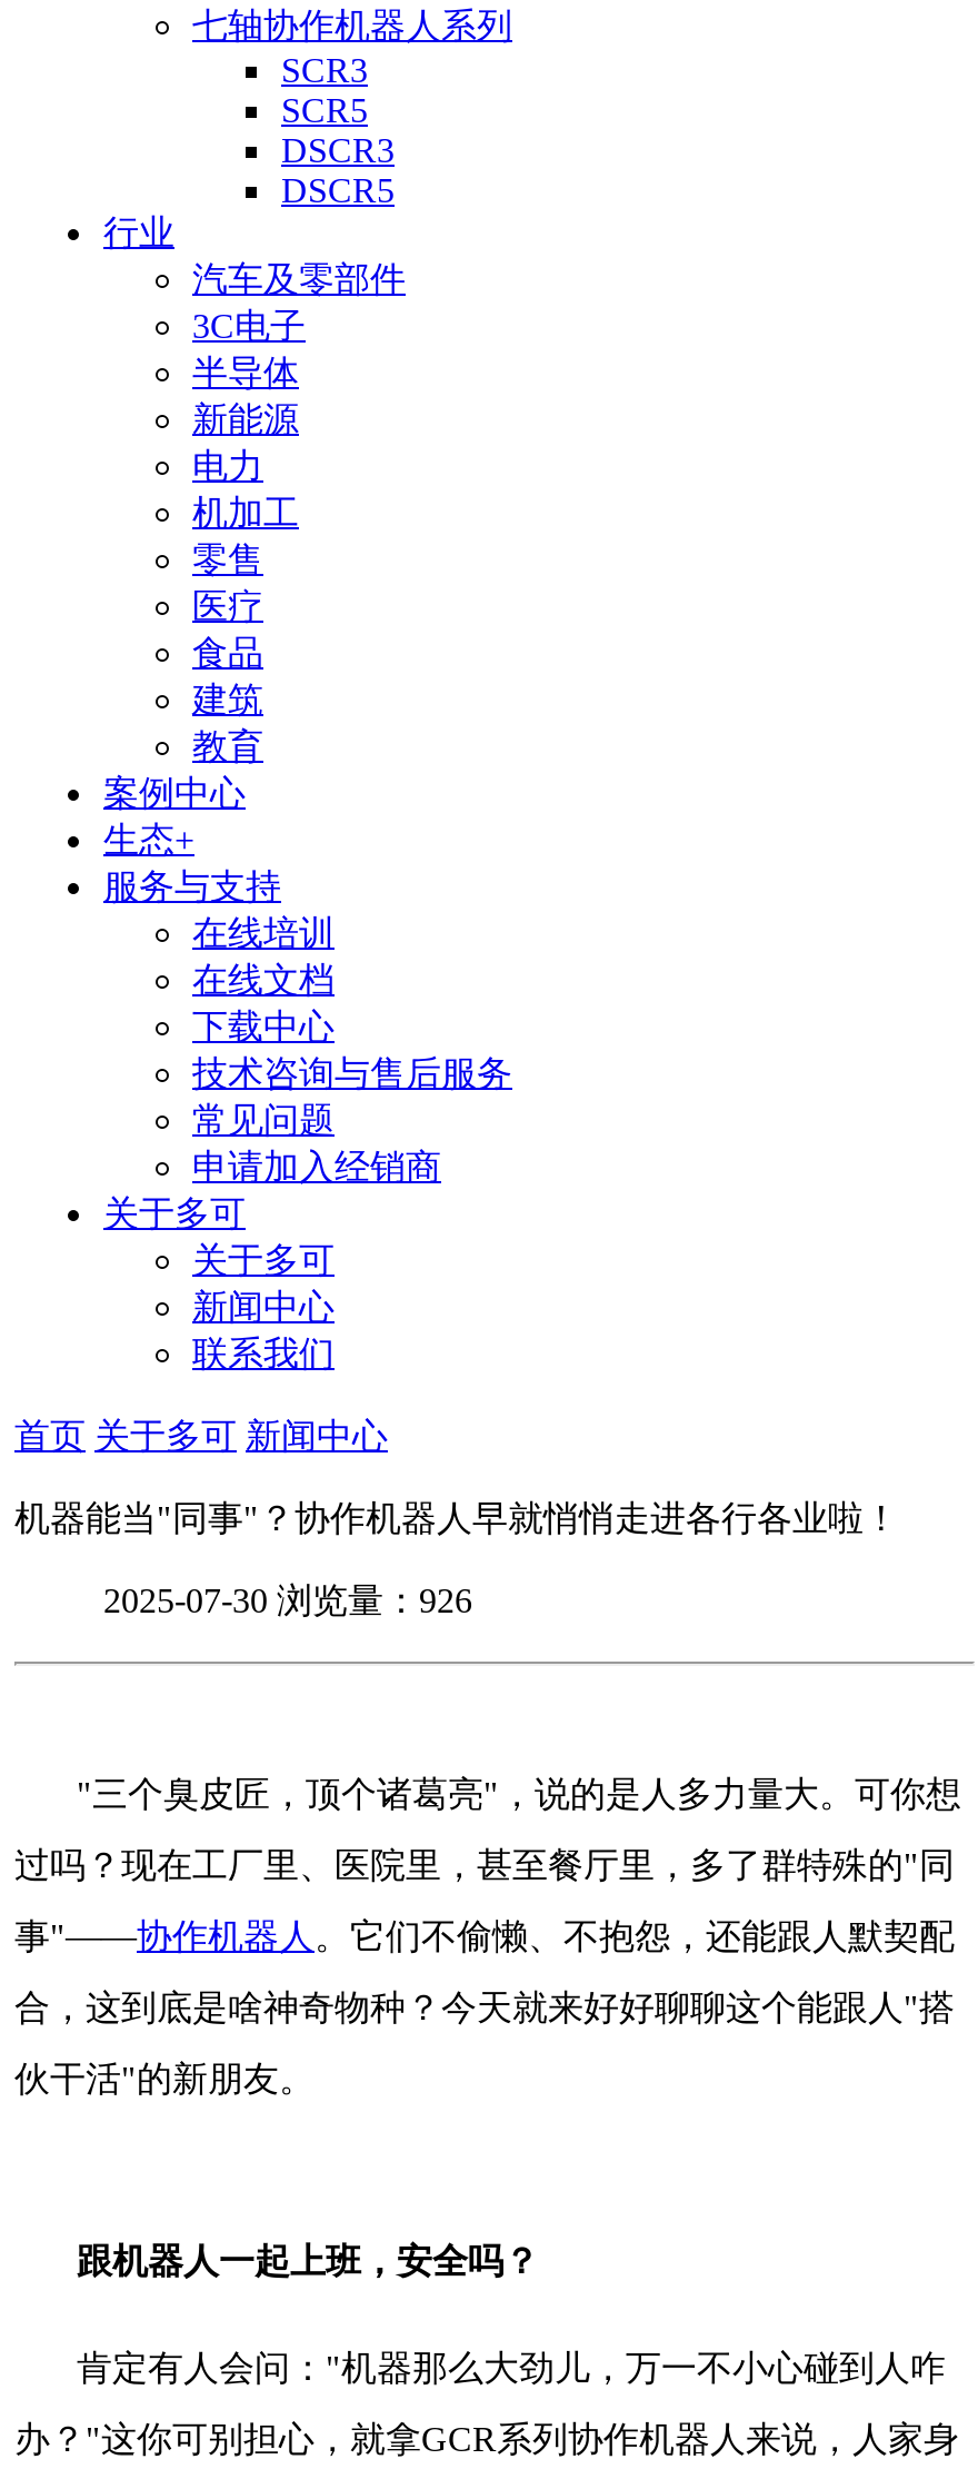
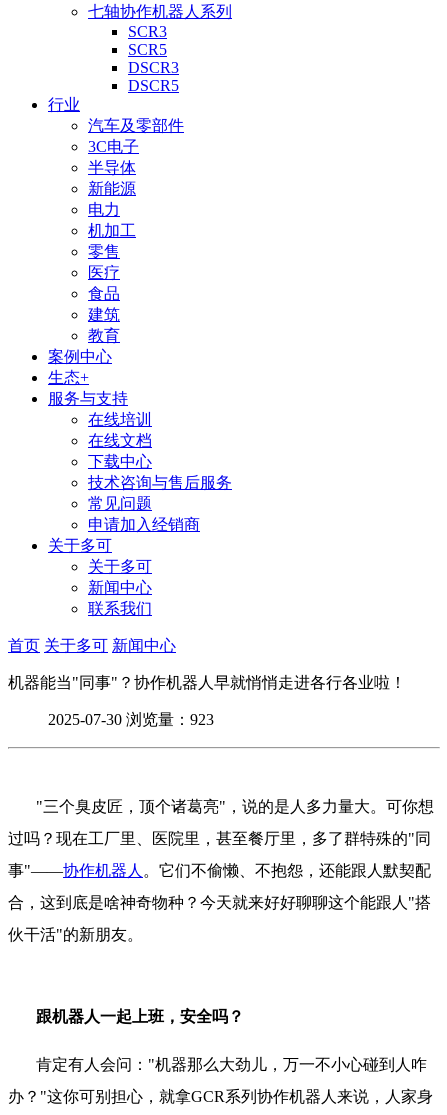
- 2025-07-30 浏览量：926
+ 2025-07-30 浏览量：923
